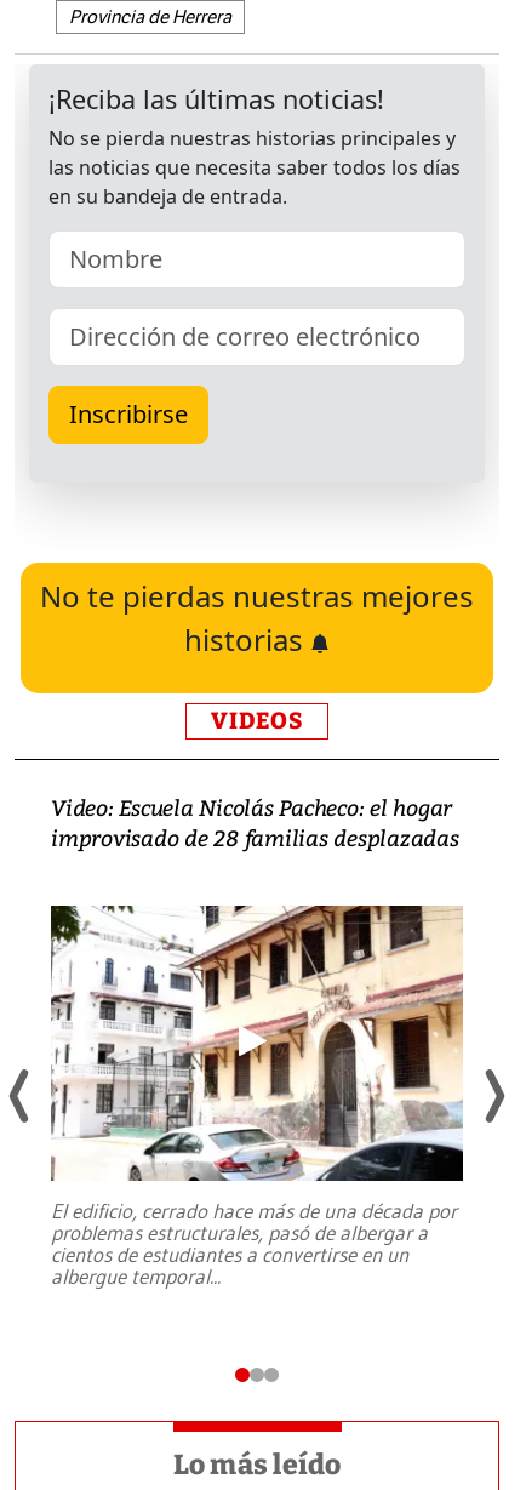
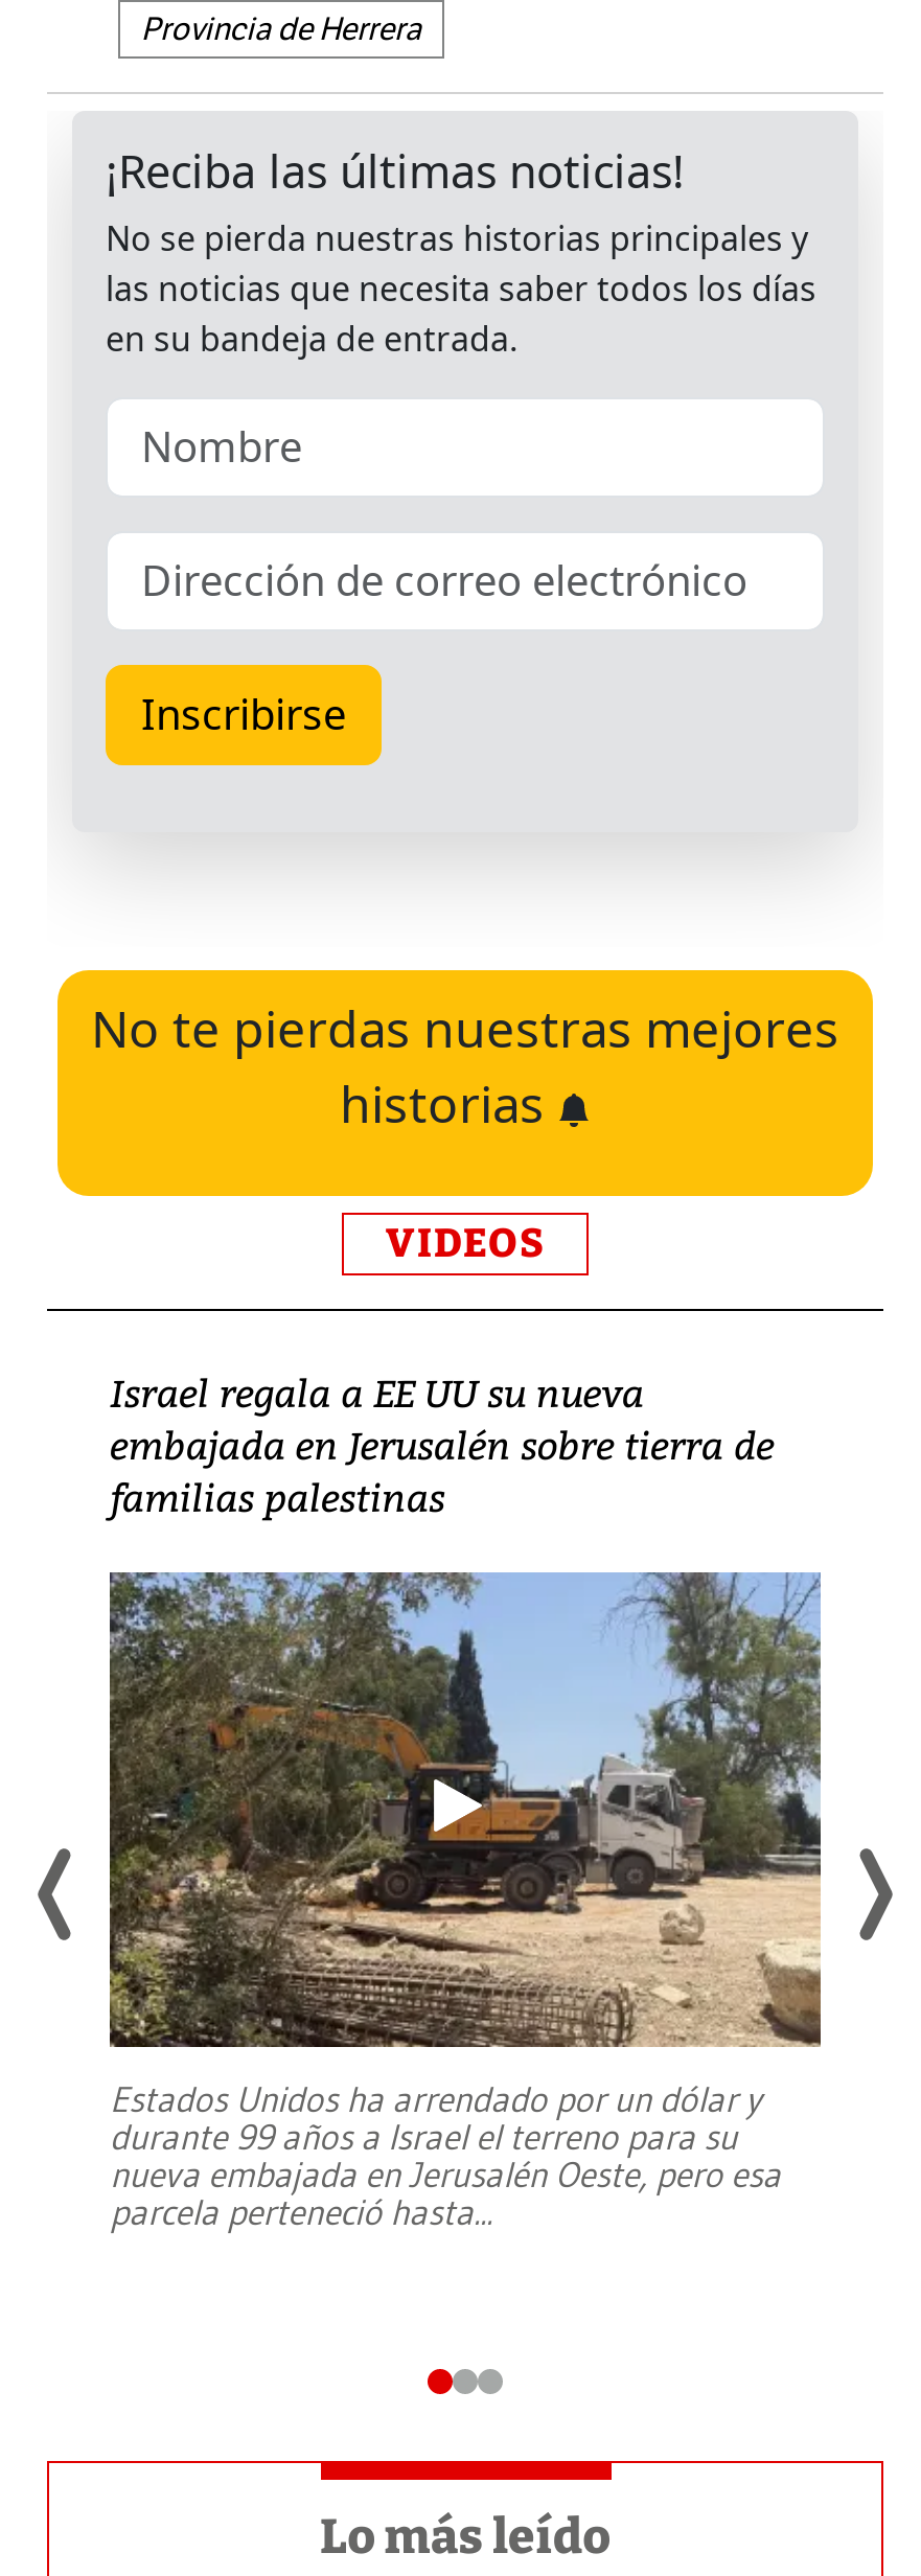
- Video: Escuela Nicolás Pacheco: el hogar
- improvisado de 28 familias desplazadas
+ Israel regala a EE UU su nueva
+ embajada en Jerusalén sobre tierra de
+ familias palestinas

- [image]
- El edificio, cerrado hace más de una década por
- problemas estructurales, pasó de albergar a
- cientos de estudiantes a convertirse en un
- albergue temporal...
+ [image]
+ Estados Unidos ha arrendado por un dólar y
+ durante 99 años a Israel el terreno para su
+ nueva embajada en Jerusalén Oeste, pero esa
+ parcela perteneció hasta...
